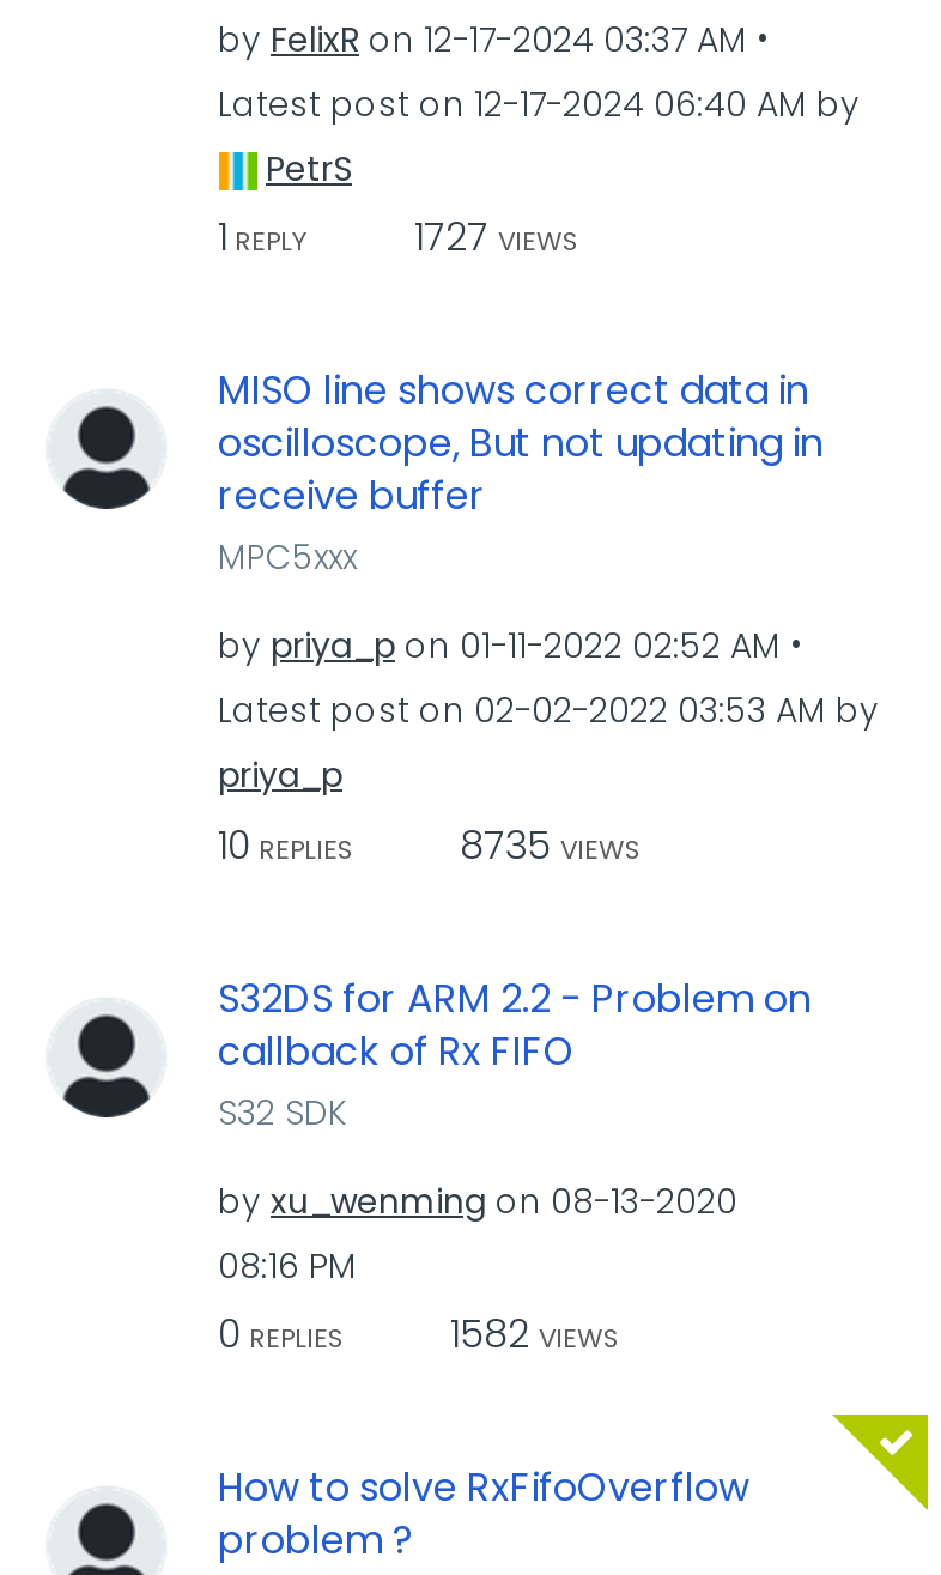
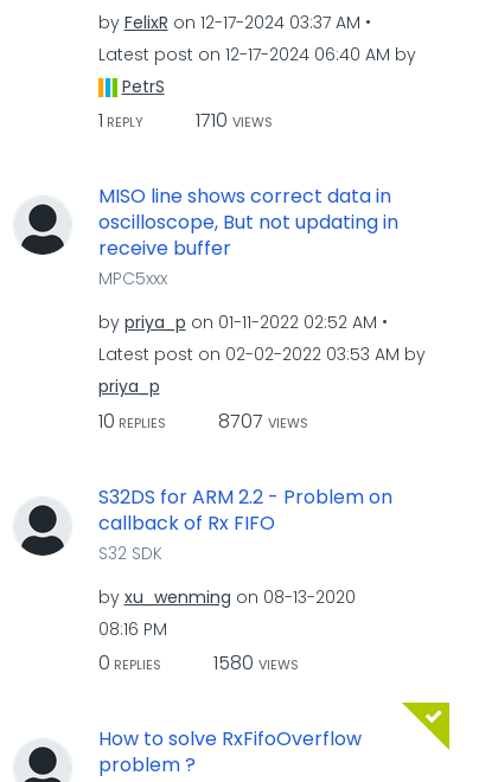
- 1 REPLY 1727 VIEWS
+ 1 REPLY 1710 VIEWS

- 10 REPLIES 8735 VIEWS
+ 10 REPLIES 8707 VIEWS

- 1582 VIEWS
+ 1580 VIEWS
